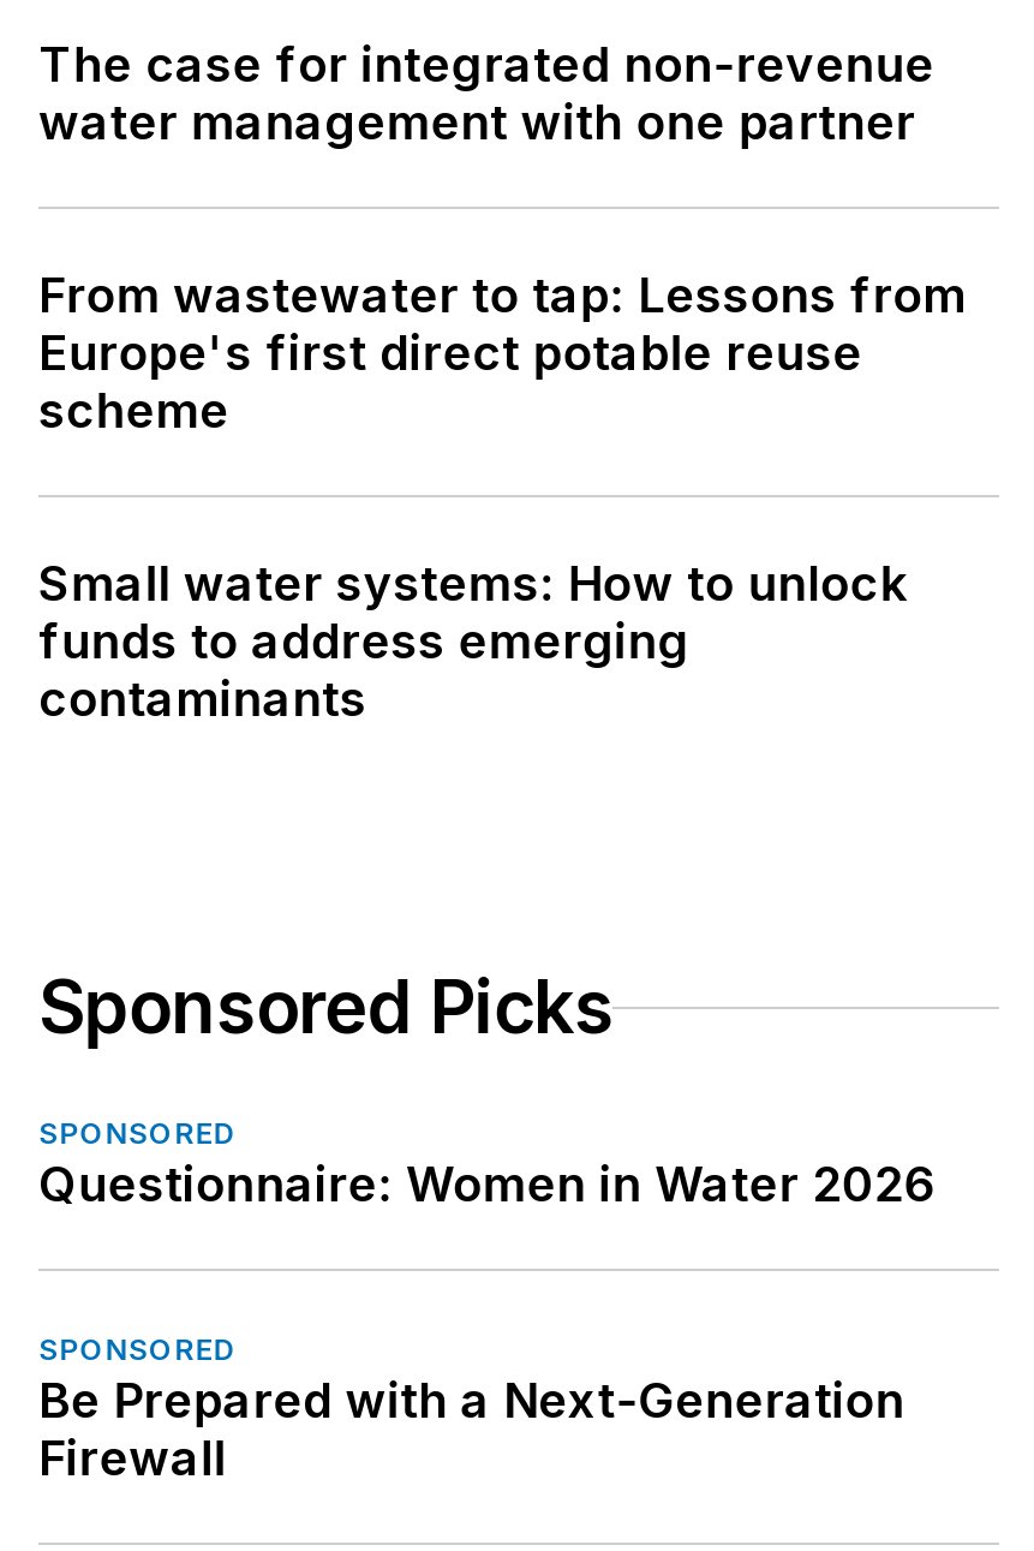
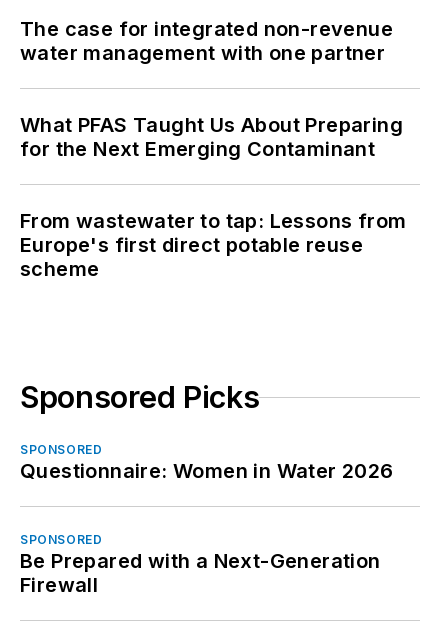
+ What PFAS Taught Us About Preparing
+ for the Next Emerging Contaminant

moved down: From wastewater to tap: Lessons from | Europe's first direct potable reuse | scheme

- Small water systems: How to unlock
- funds to address emerging
- contaminants
